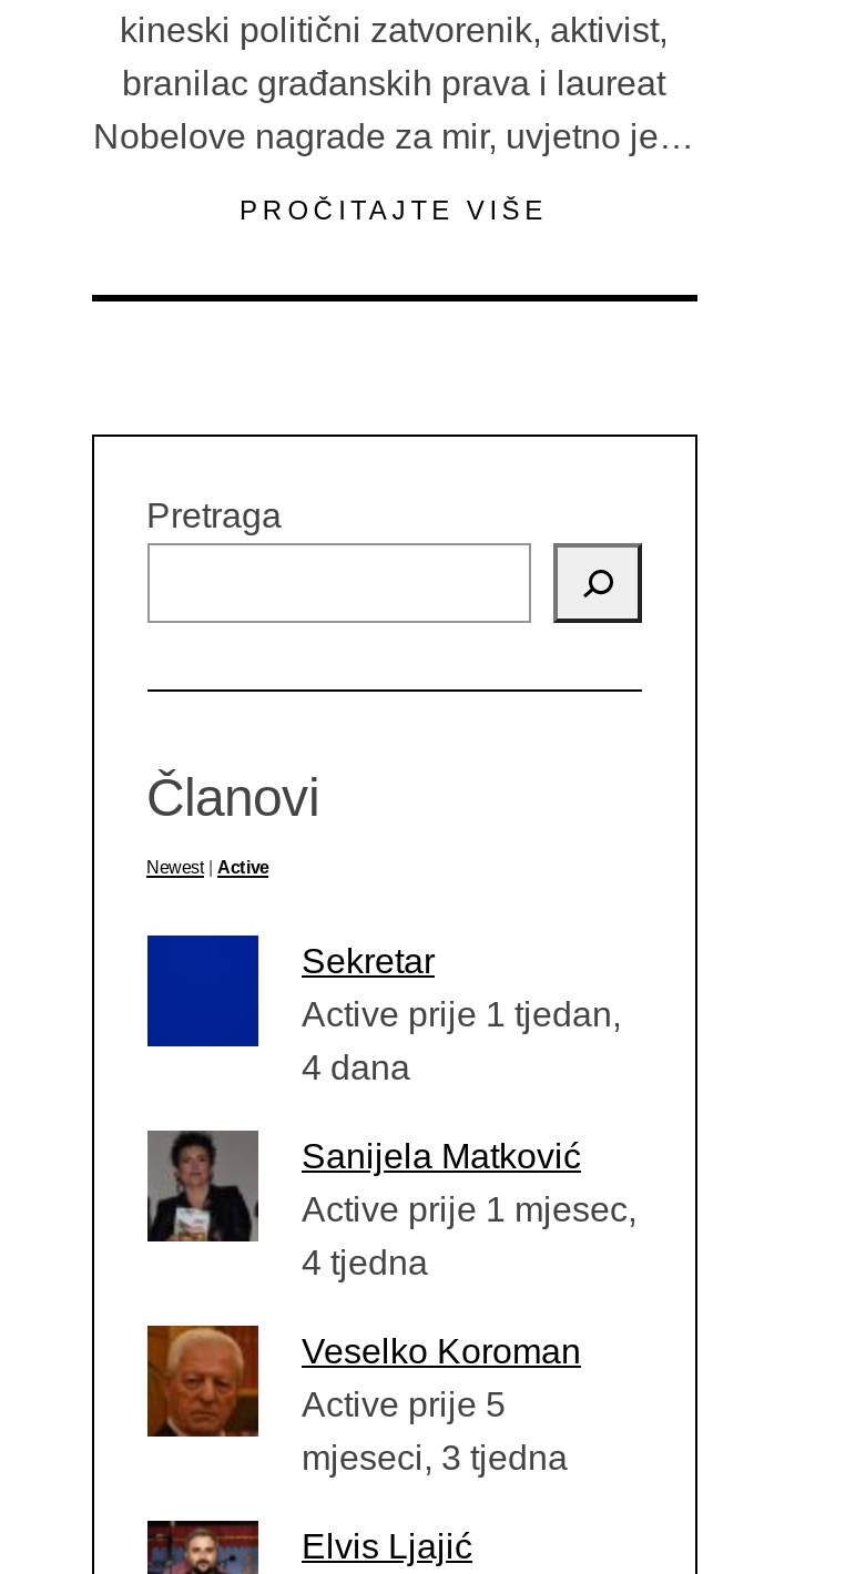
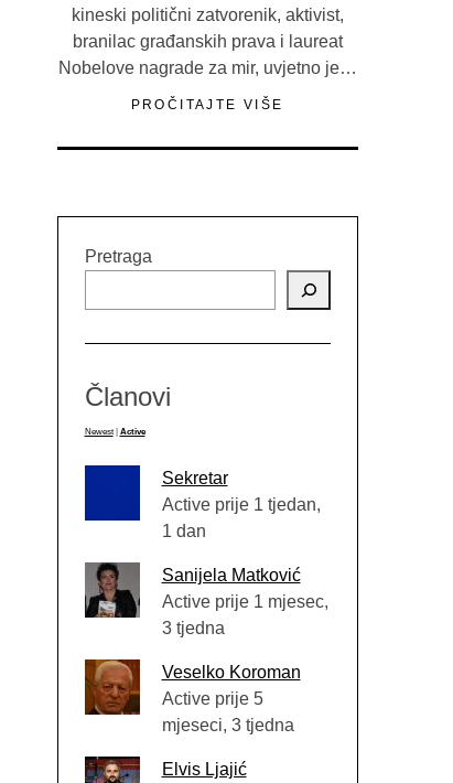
- 4 dana
+ 1 dan

- 4 tjedna
+ 3 tjedna
